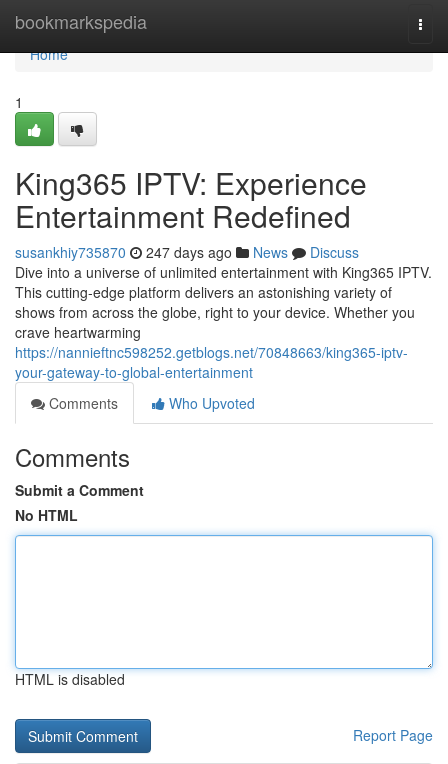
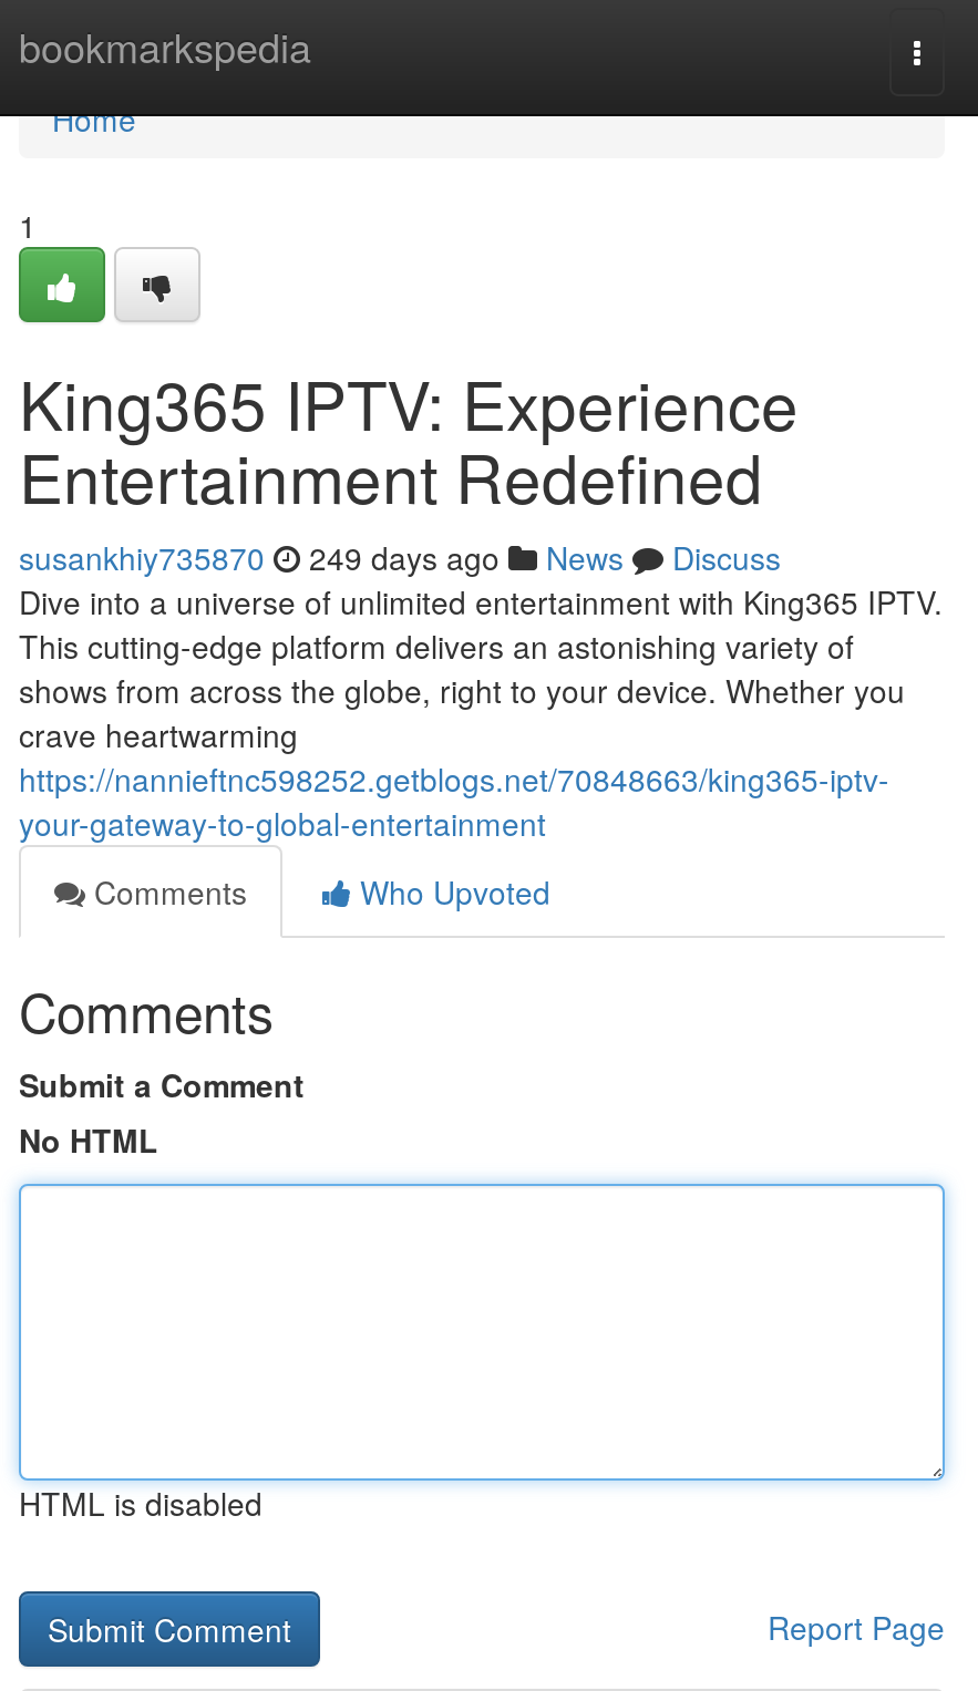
- susankhiy735870 247 days ago News Discuss
+ susankhiy735870 249 days ago News Discuss
